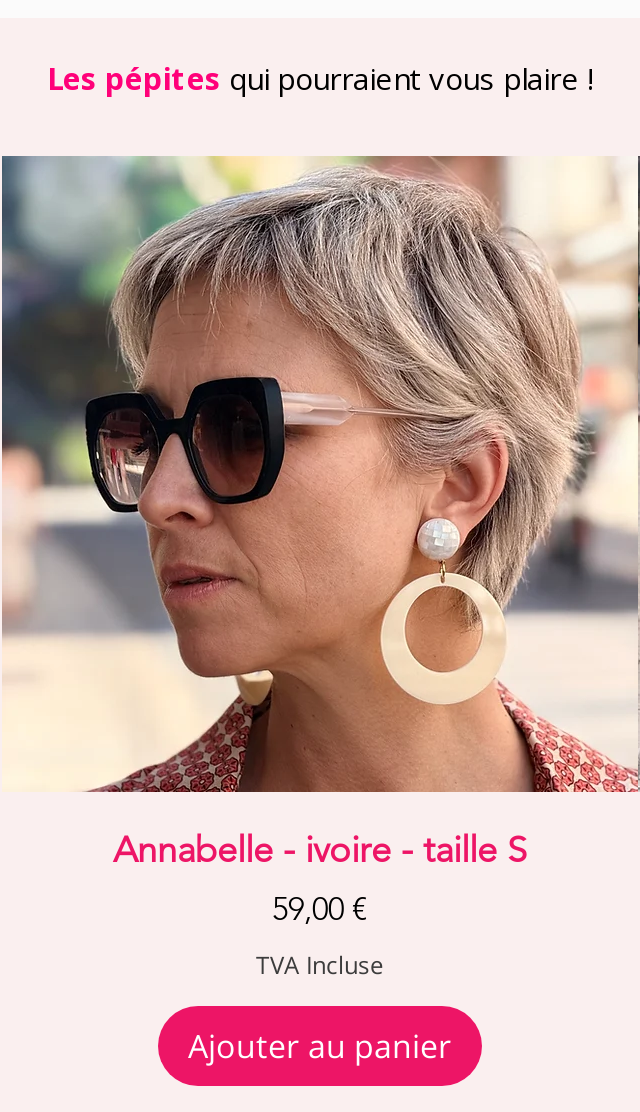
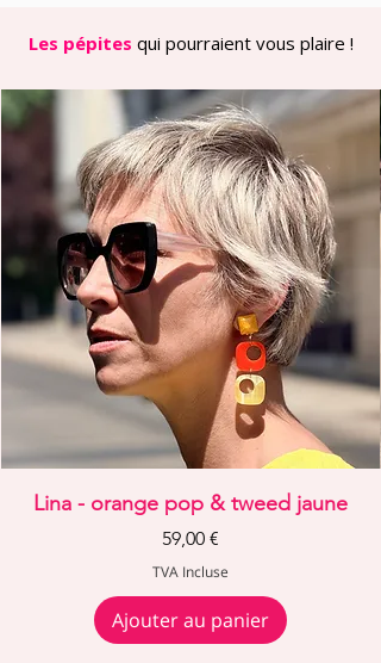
- [image]
- Annabelle - ivoire - taille S
+ [image]
+ Lina - orange pop & tweed jaune
